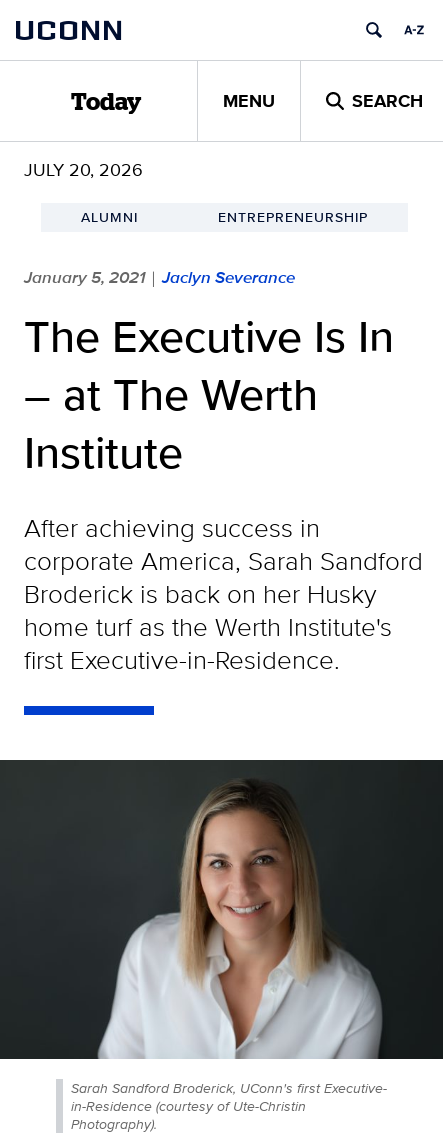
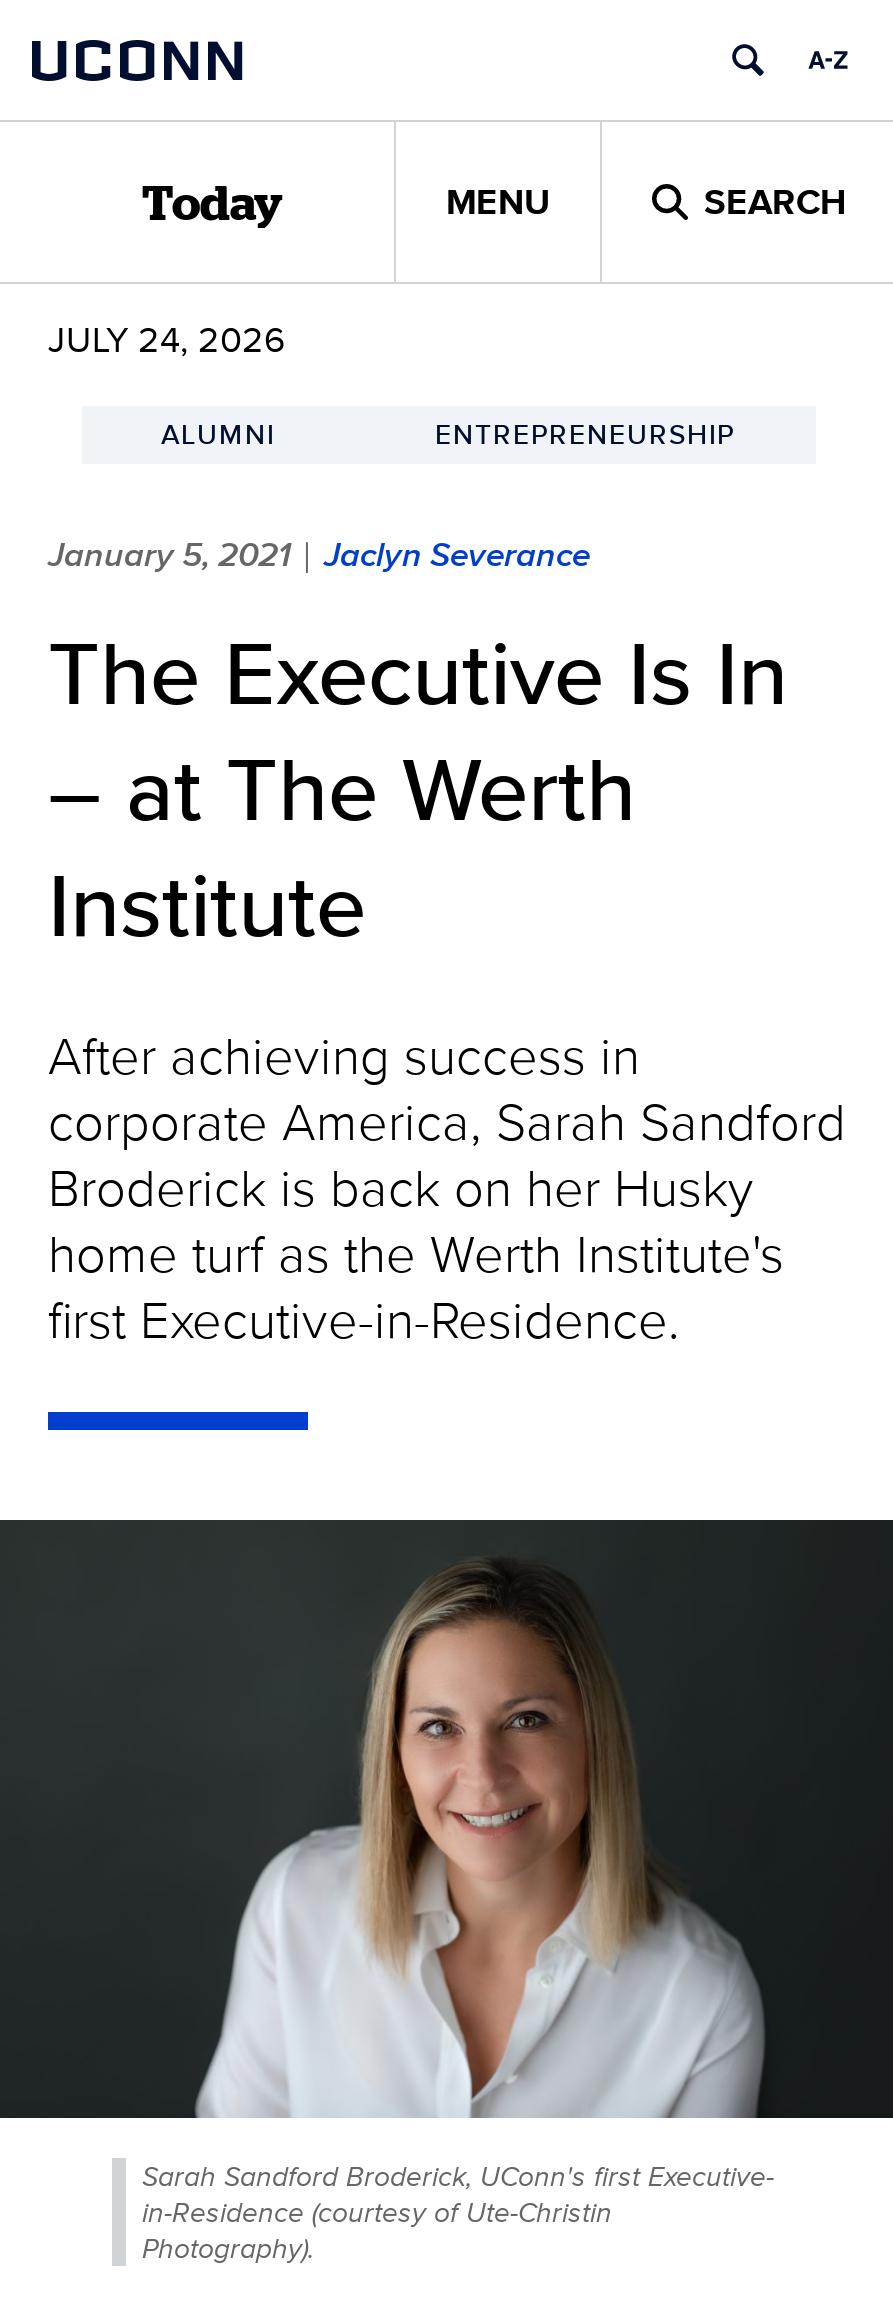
- JULY 20, 2026
+ JULY 24, 2026
